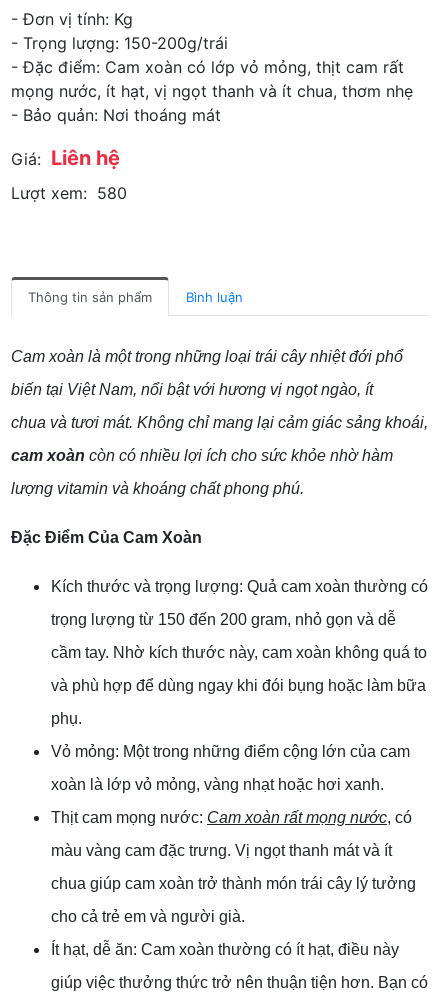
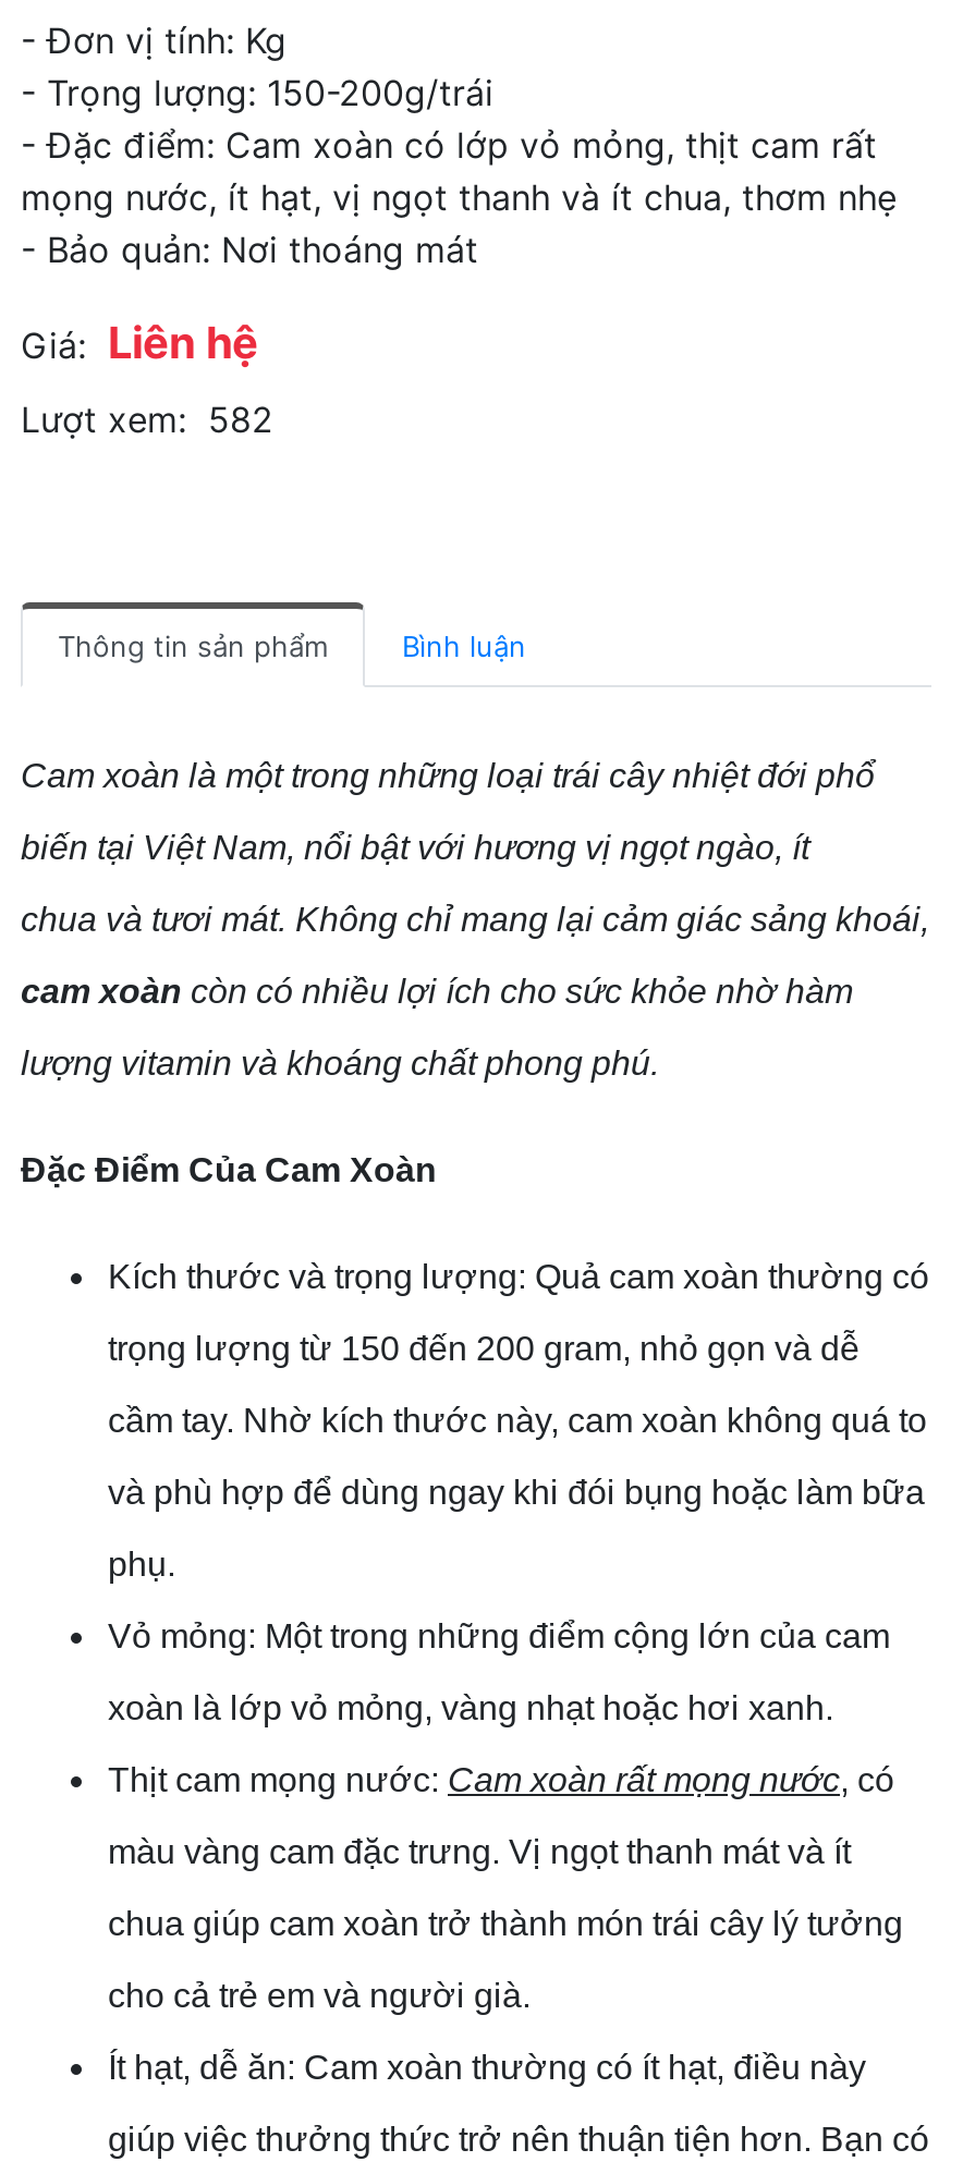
- Lượt xem: 580
+ Lượt xem: 582
